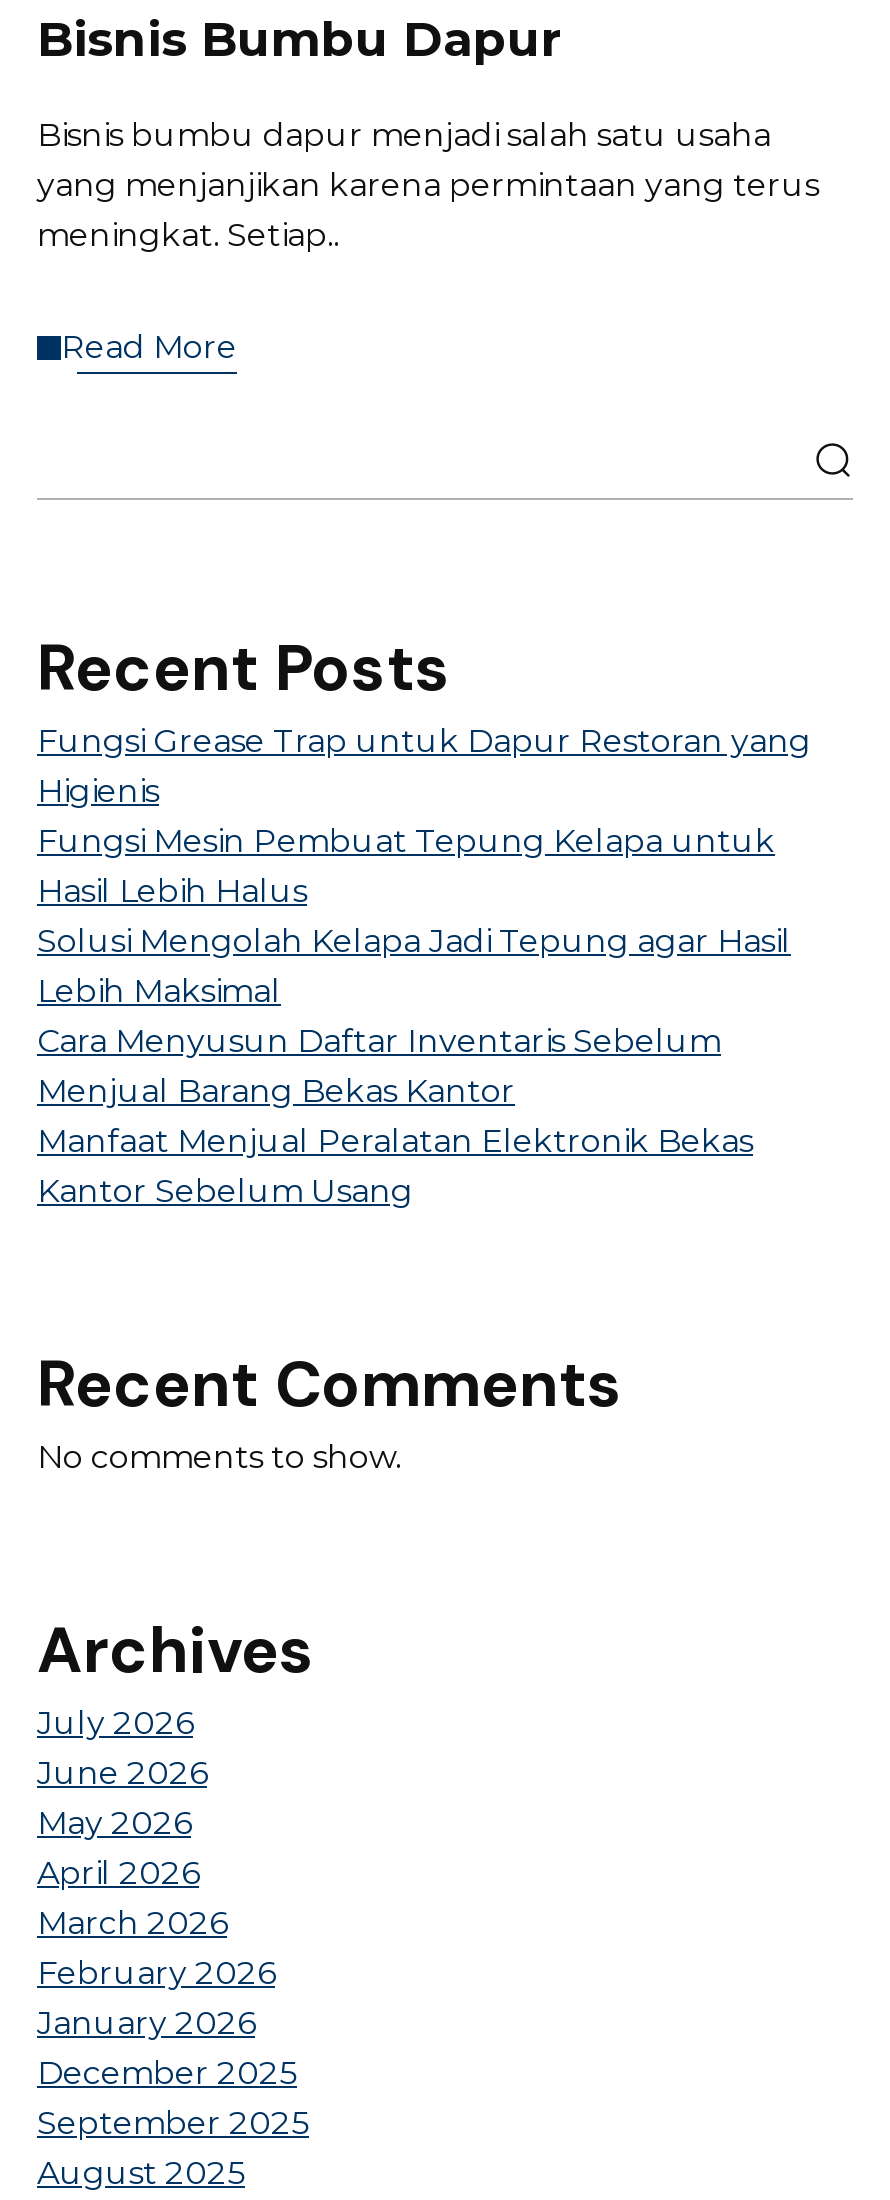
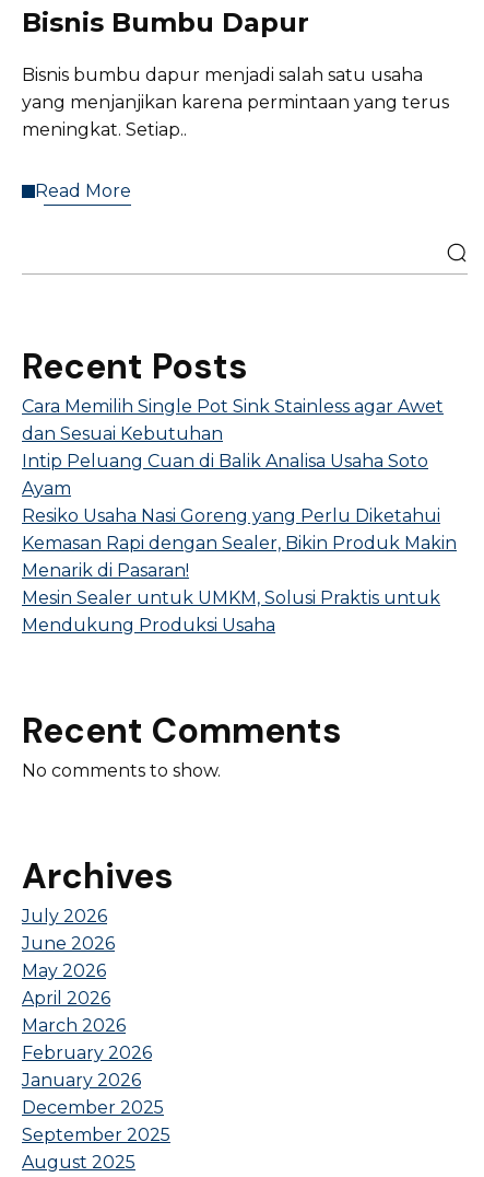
- Fungsi Grease Trap untuk Dapur Restoran yang
- Higienis
- Fungsi Mesin Pembuat Tepung Kelapa untuk
- Hasil Lebih Halus
- Solusi Mengolah Kelapa Jadi Tepung agar Hasil
- Lebih Maksimal
- Cara Menyusun Daftar Inventaris Sebelum
- Menjual Barang Bekas Kantor
- Manfaat Menjual Peralatan Elektronik Bekas
- Kantor Sebelum Usang
+ Cara Memilih Single Pot Sink Stainless agar Awet
+ dan Sesuai Kebutuhan
+ Intip Peluang Cuan di Balik Analisa Usaha Soto
+ Ayam
+ Resiko Usaha Nasi Goreng yang Perlu Diketahui
+ Kemasan Rapi dengan Sealer, Bikin Produk Makin
+ Menarik di Pasaran!
+ Mesin Sealer untuk UMKM, Solusi Praktis untuk
+ Mendukung Produksi Usaha
